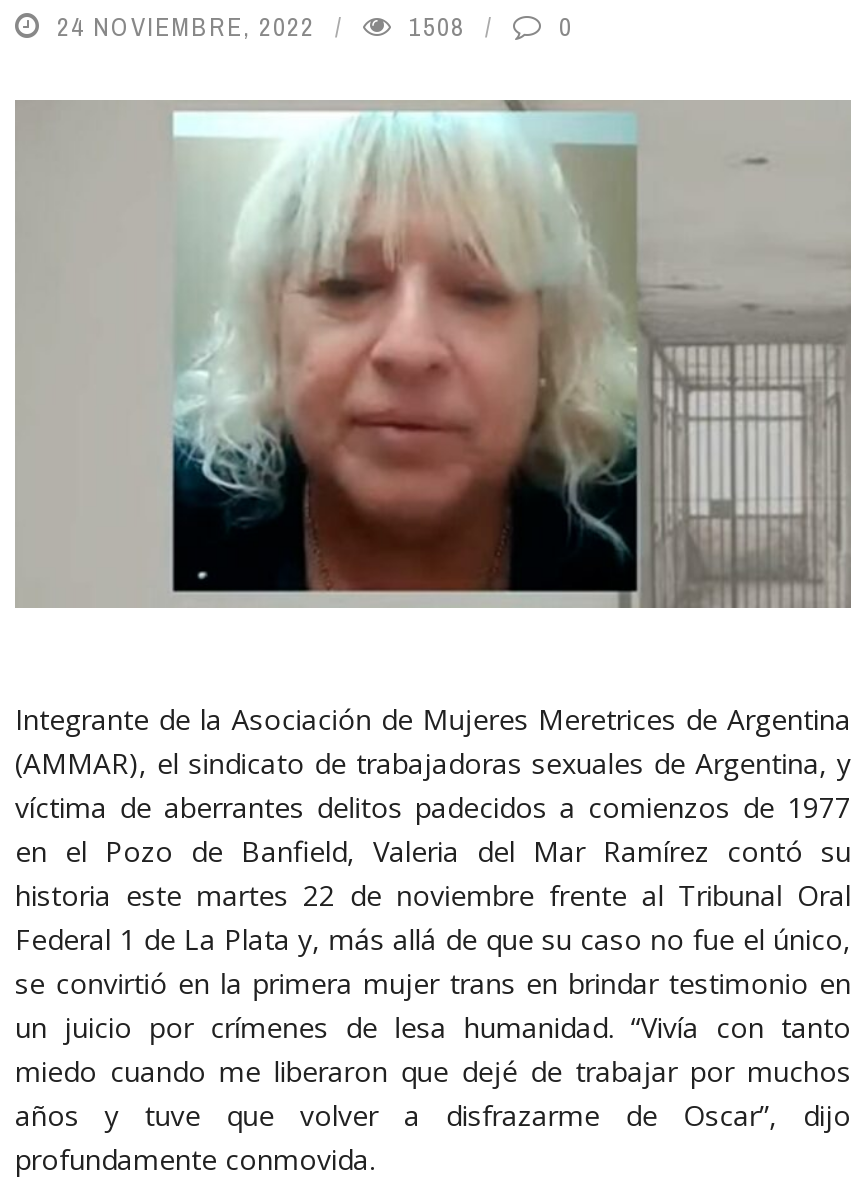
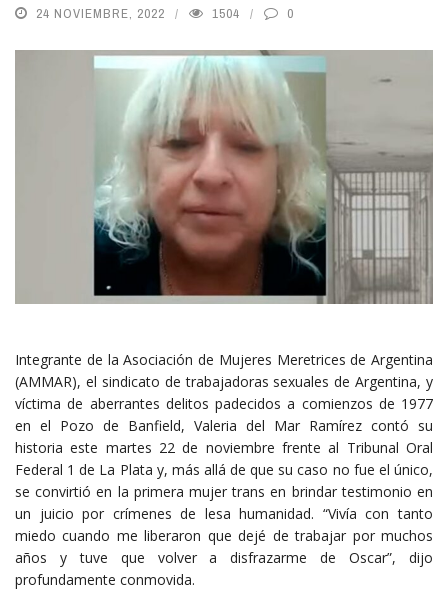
- 1508
+ 1504
